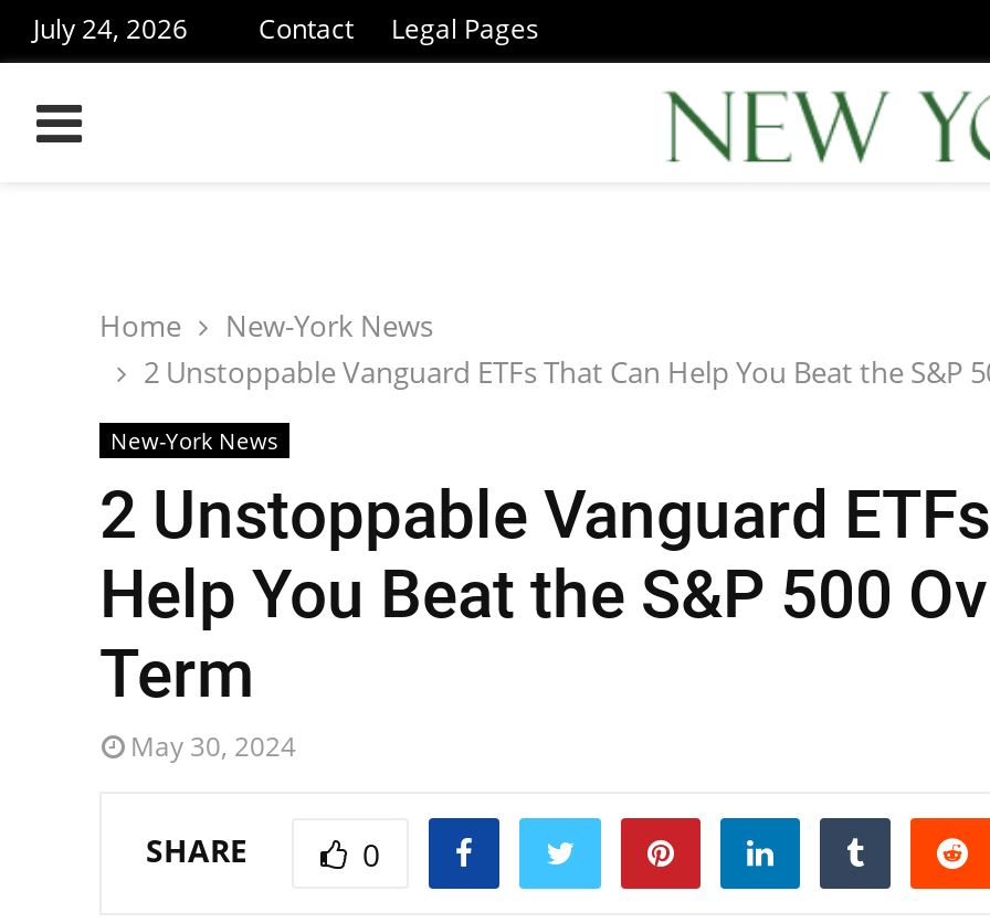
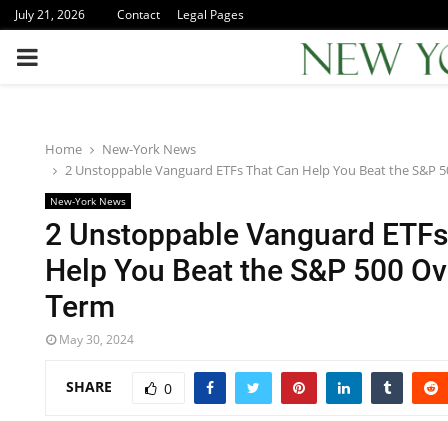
- July 24, 2026 Contact Legal Pages
+ July 21, 2026 Contact Legal Pages
